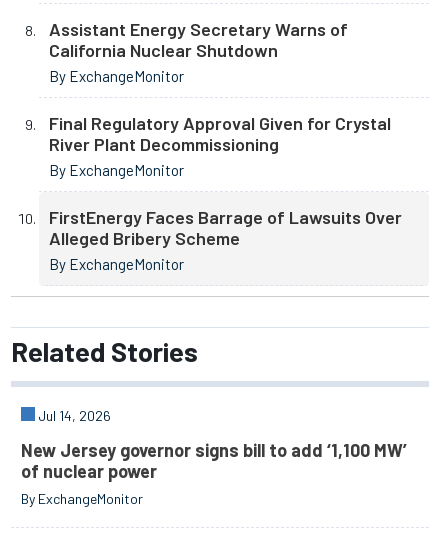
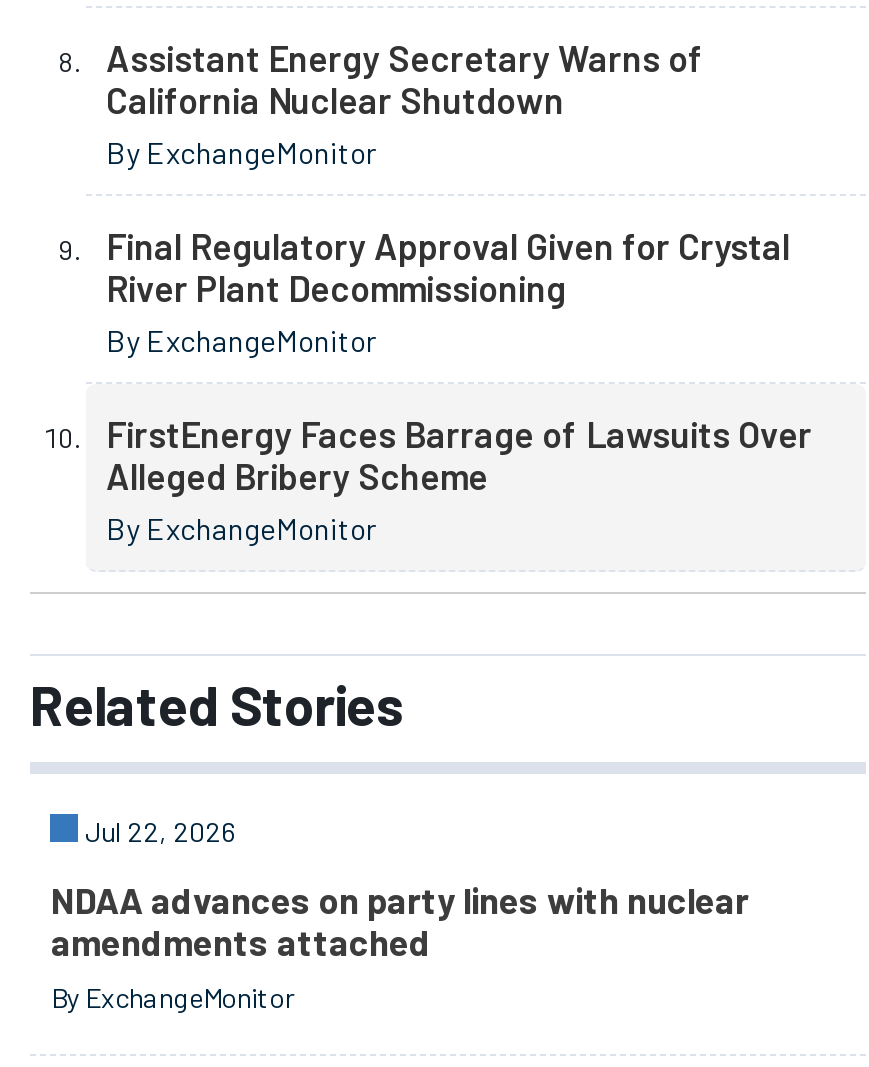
- Jul 14, 2026
+ Jul 22, 2026

- New Jersey governor signs bill to add ‘1,100 MW’
- of nuclear power
+ NDAA advances on party lines with nuclear
+ amendments attached
